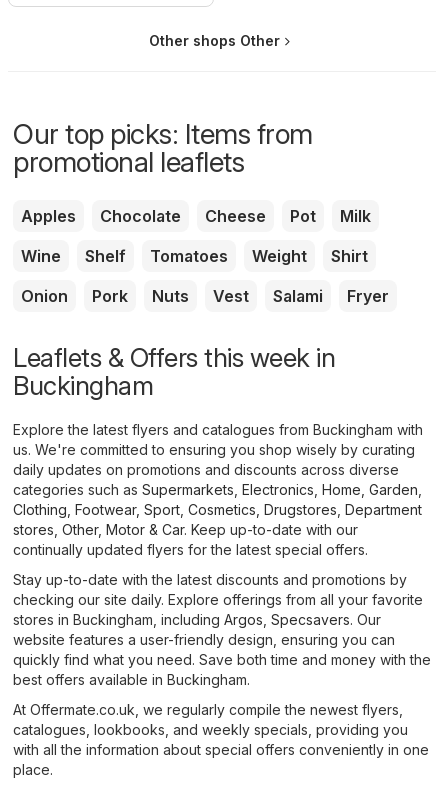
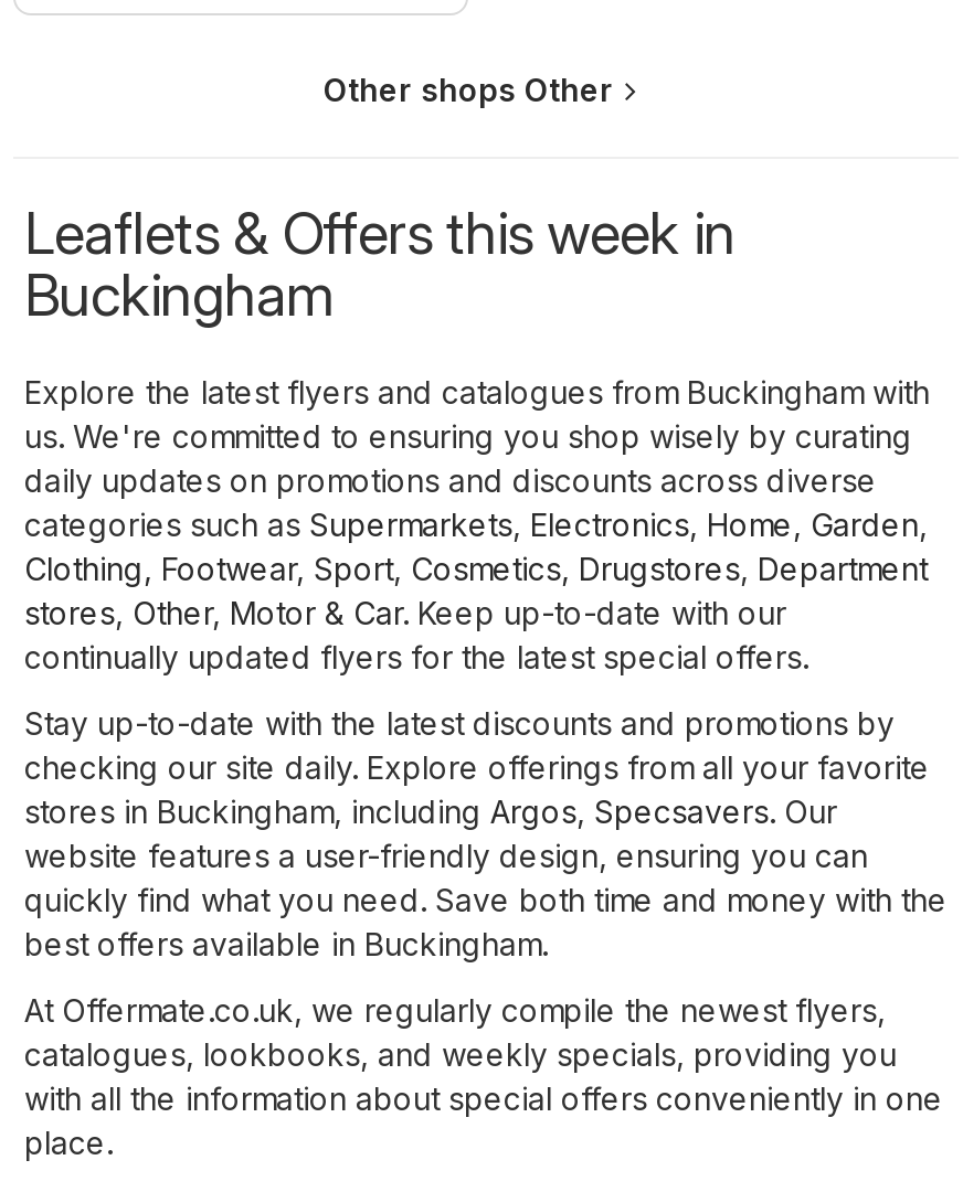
- Our top picks: Items from
- promotional leaflets
- Apples
- Chocolate
- Cheese
- Pot
- Milk
- Wine
- Shelf
- Tomatoes
- Weight
- Shirt
- Onion
- Pork
- Nuts
- Vest
- Salami
- Fryer
